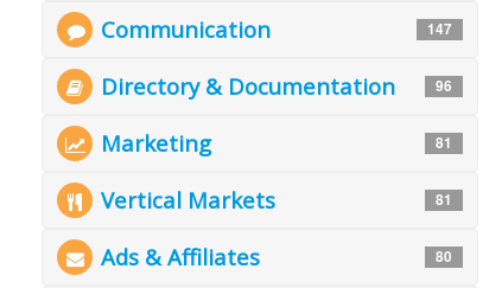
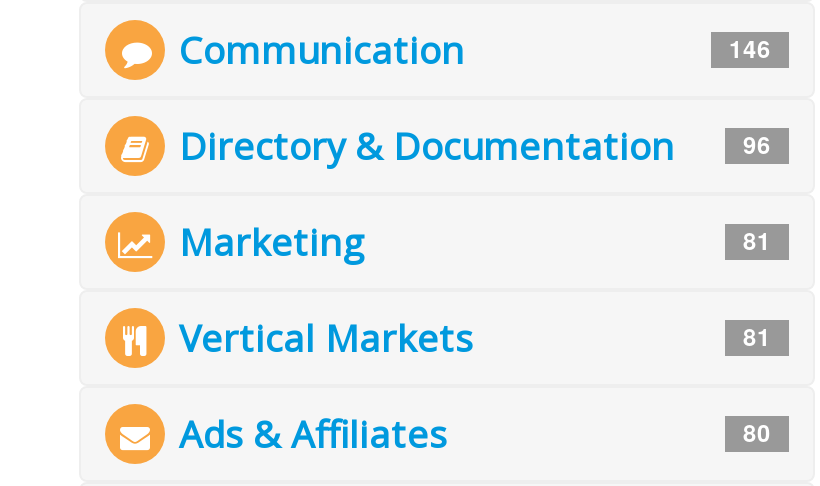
- 147
+ 146
